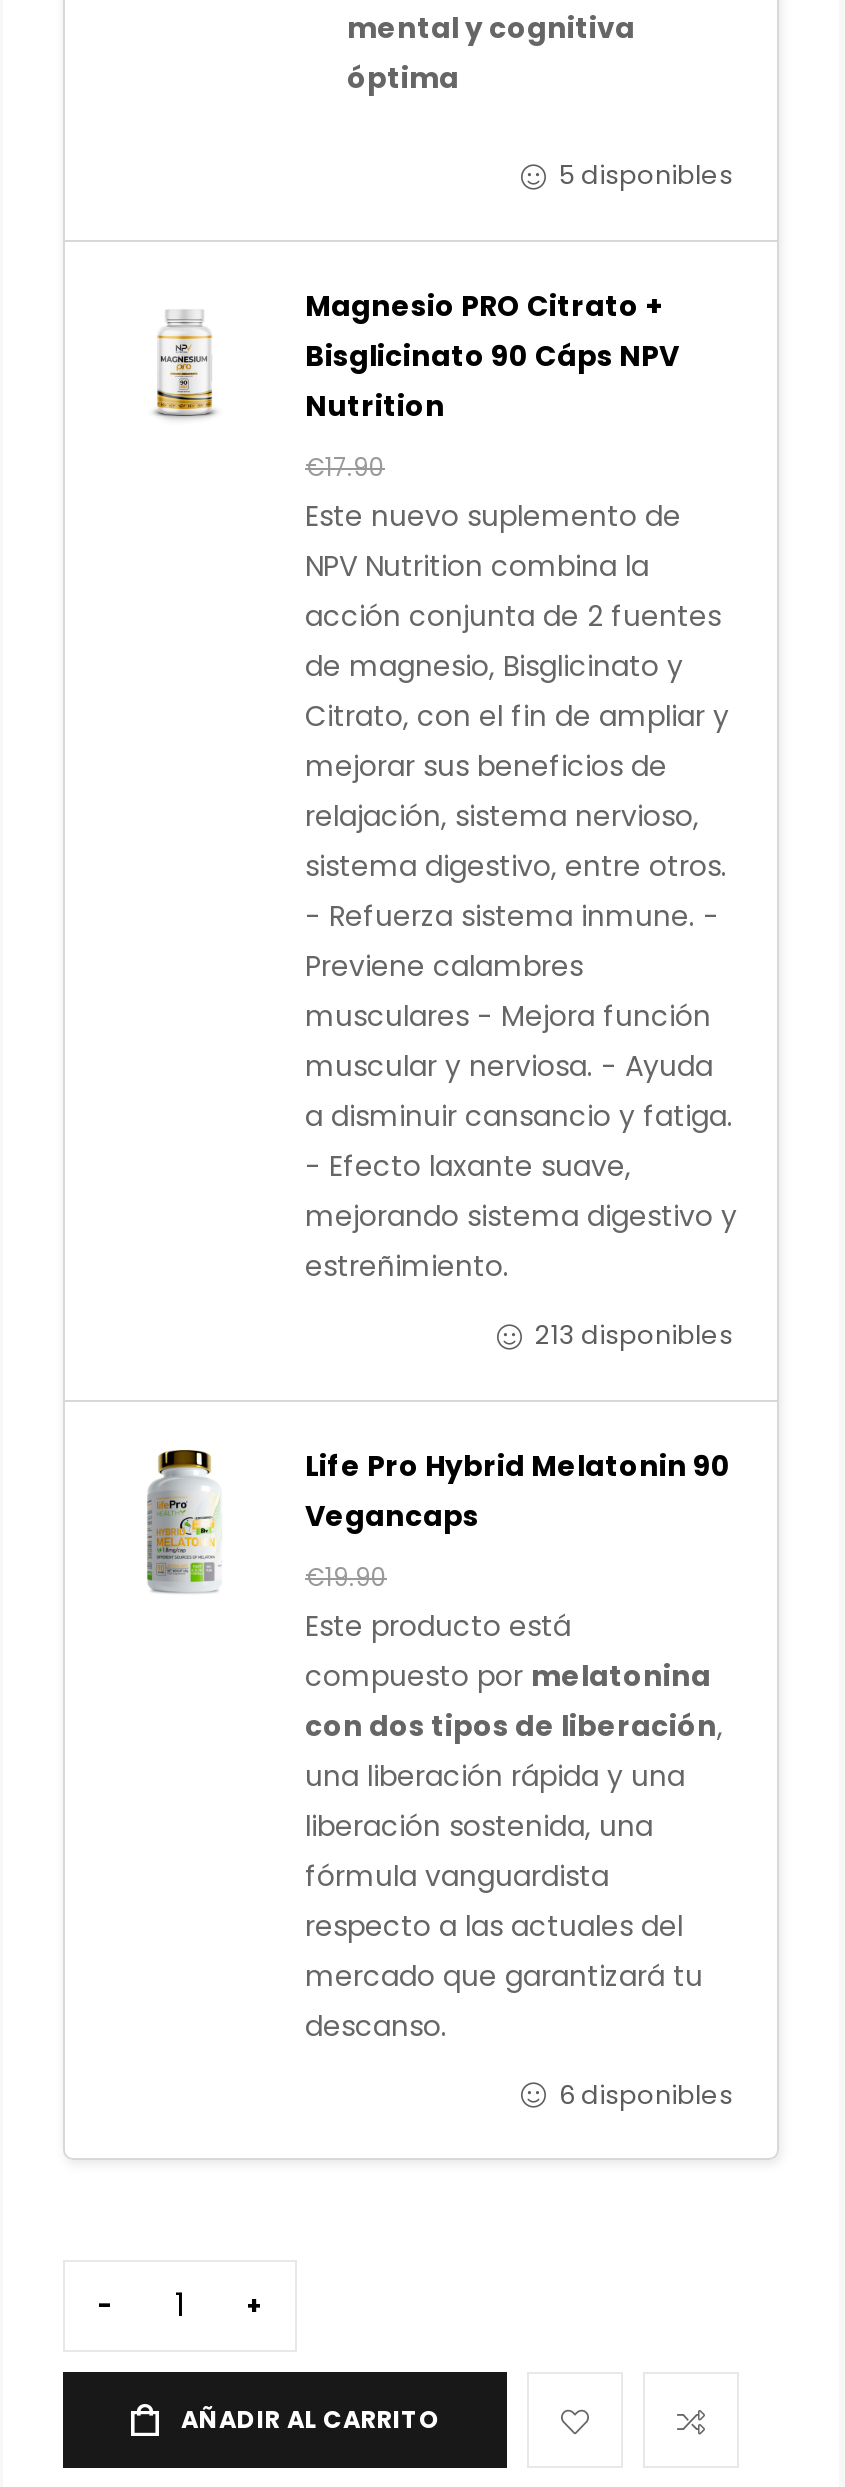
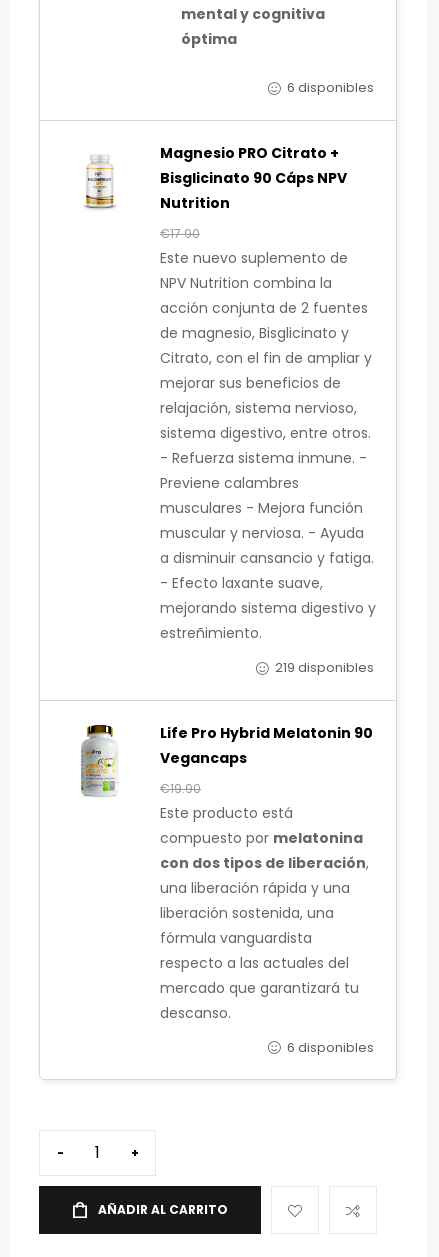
- 5 disponibles
+ 6 disponibles

- 213 disponibles
+ 219 disponibles
